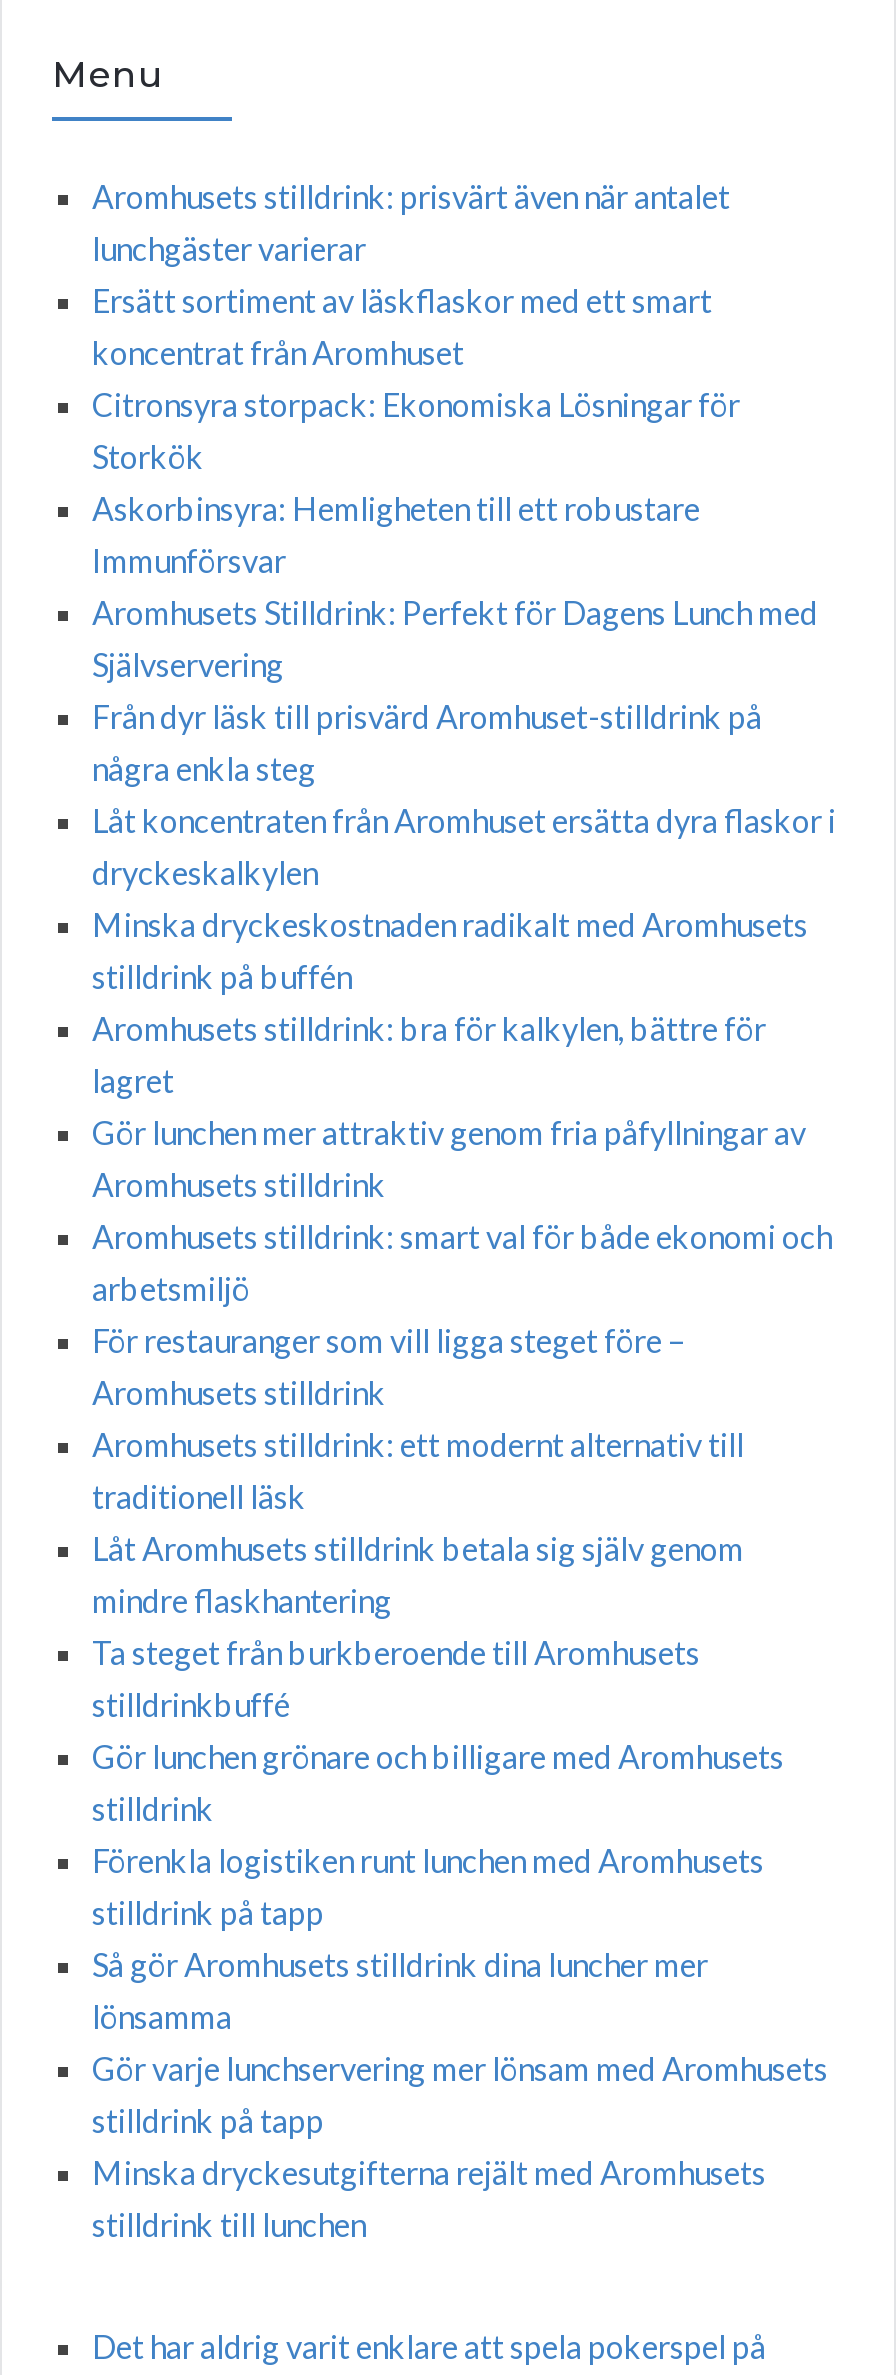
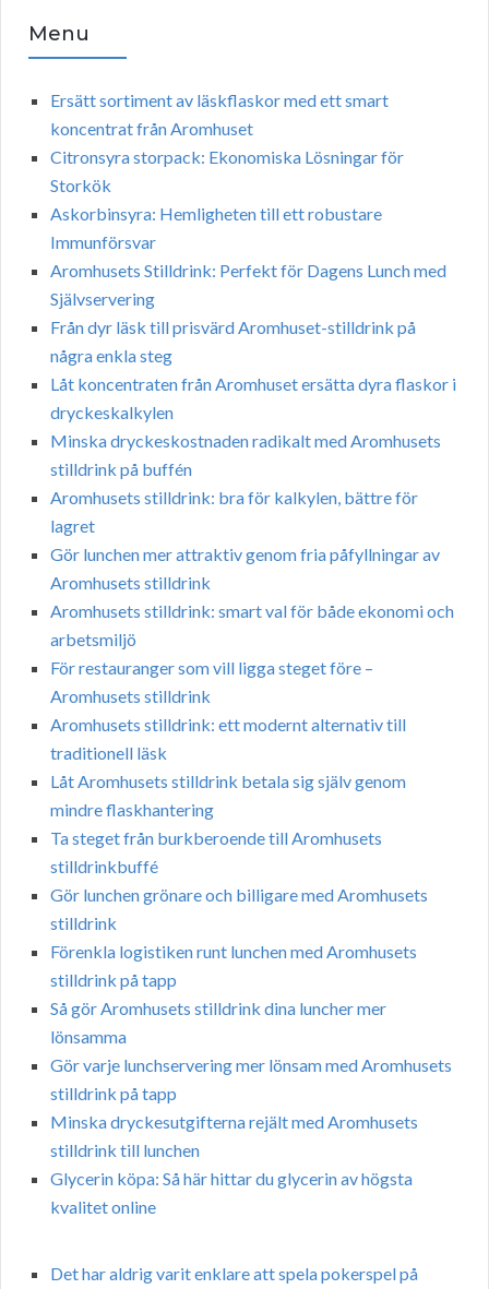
- Aromhusets stilldrink: prisvärt även när antalet
- lunchgäster varierar

moved up: Ersätt sortiment av läskflaskor med ett smart | koncentrat från Aromhuset | Citronsyra storpack: Ekonomiska Lösningar för | ... | Minska dryckesutgifterna rejält med Aromhusets | stilldrink till lunchen

+ Glycerin köpa: Så här hittar du glycerin av högsta
+ kvalitet online
